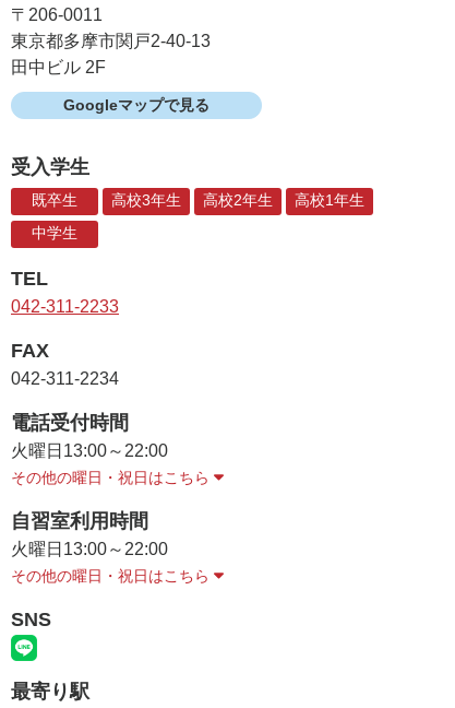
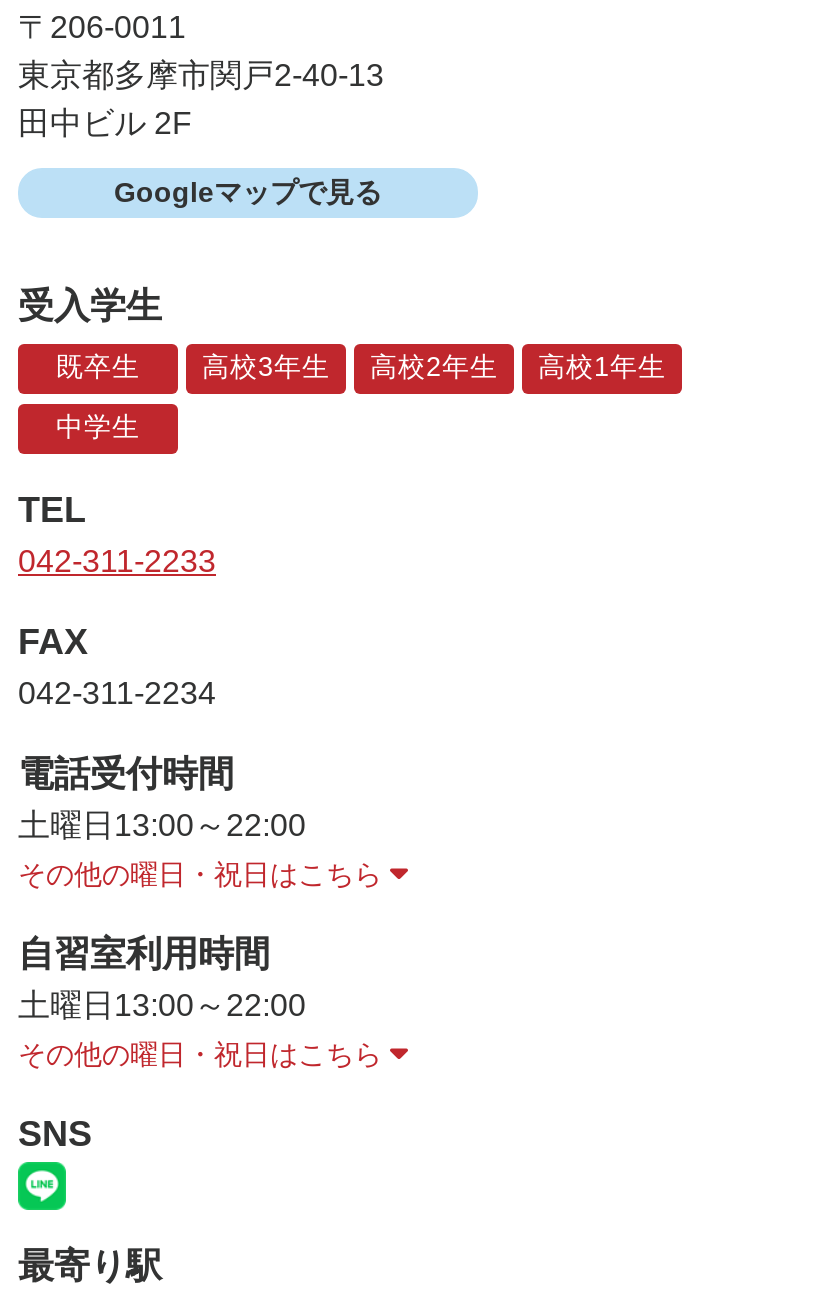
- 火曜日13:00～22:00
+ 土曜日13:00～22:00

- 火曜日13:00～22:00
+ 土曜日13:00～22:00
